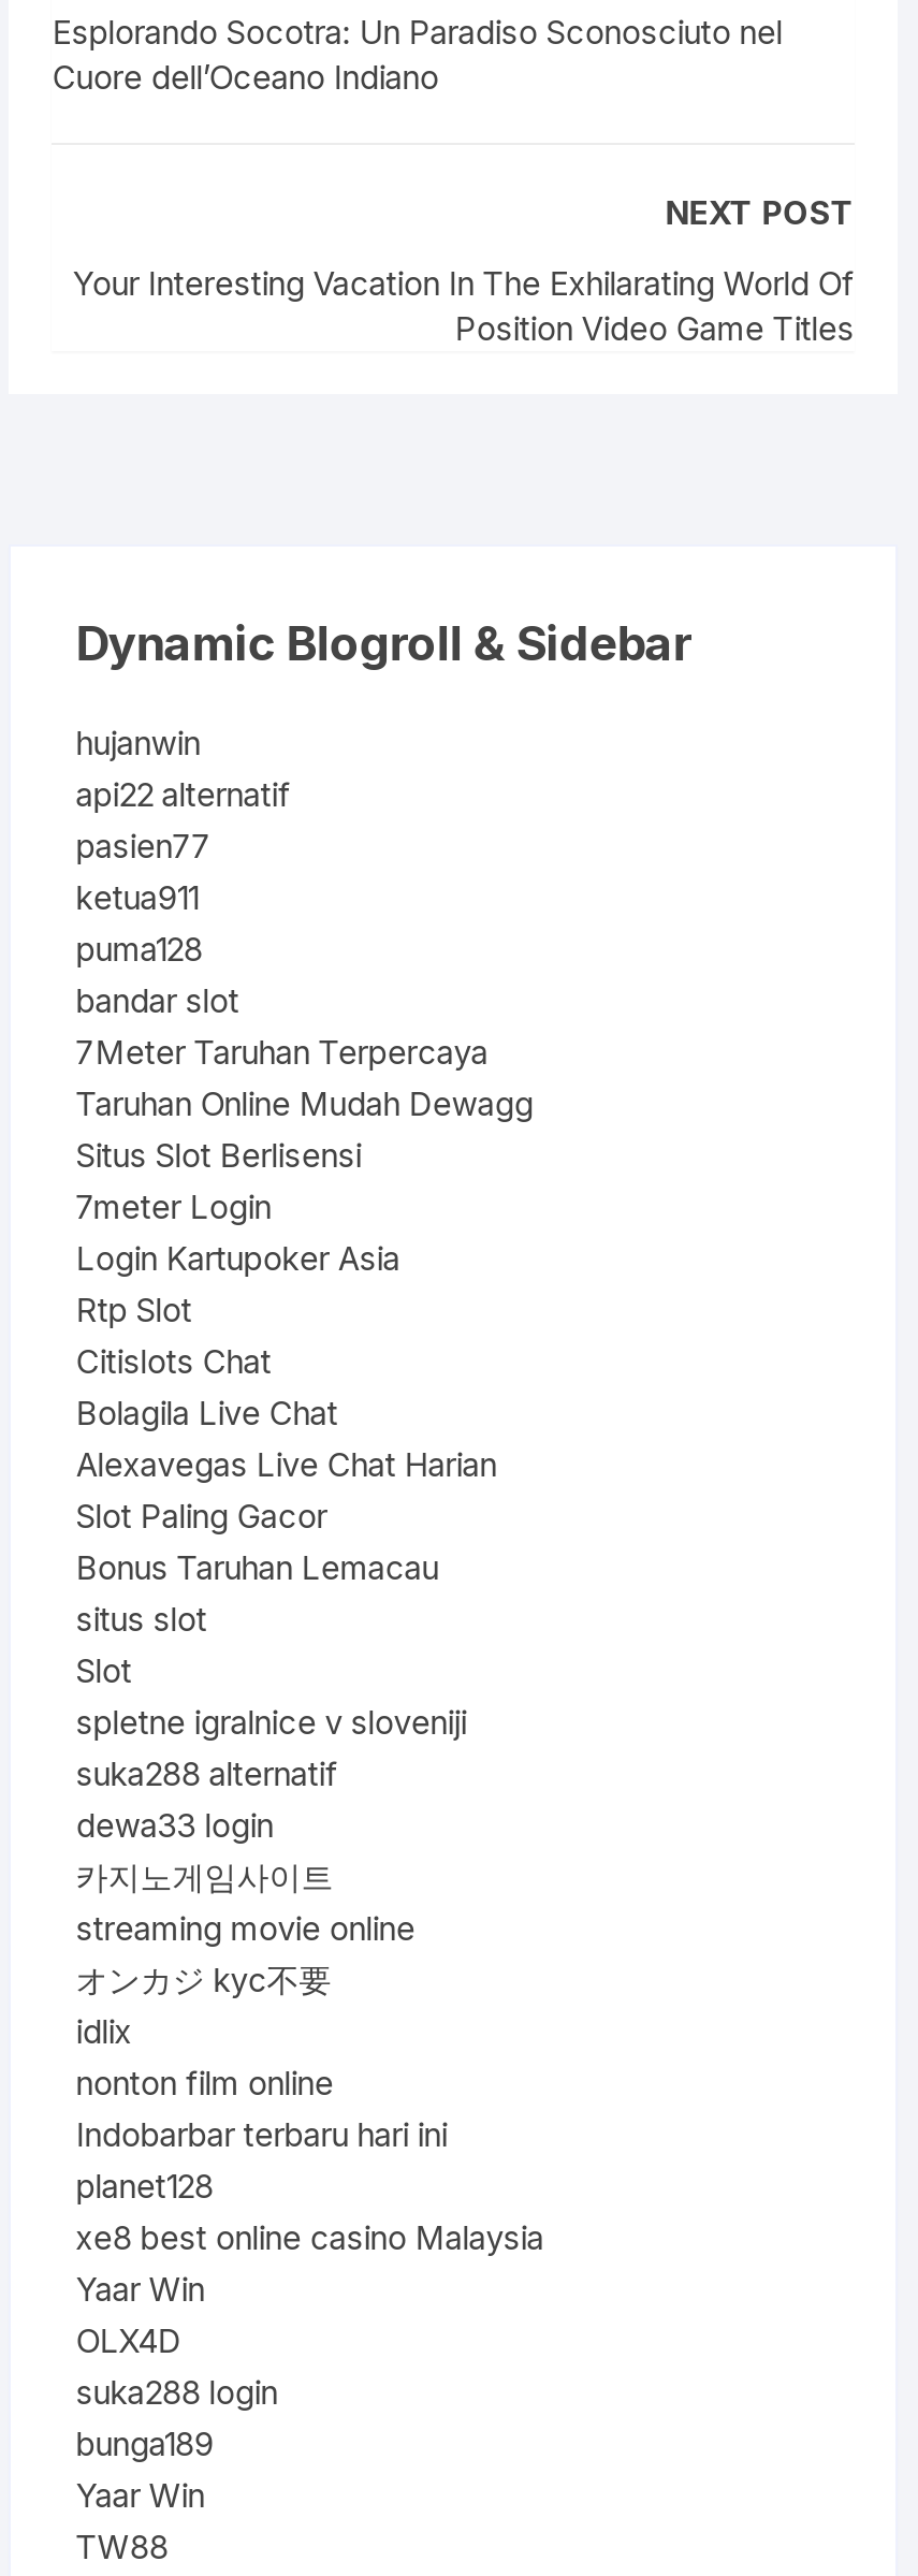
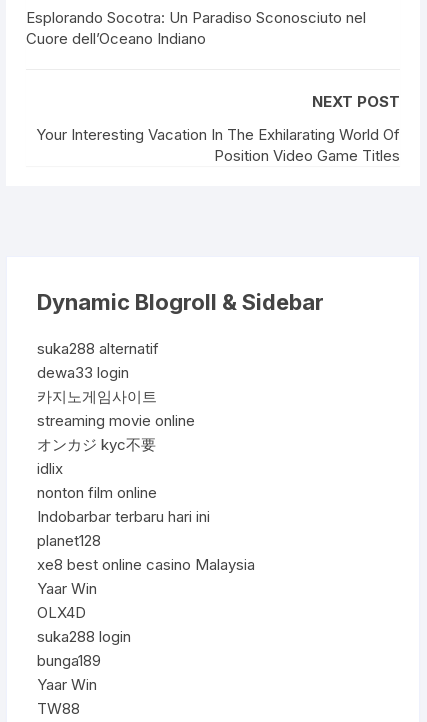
- hujanwin
- api22 alternatif
- pasien77
- ketua911
- puma128
- bandar slot
- 7Meter Taruhan Terpercaya
- Taruhan Online Mudah Dewagg
- Situs Slot Berlisensi
- 7meter Login
- Login Kartupoker Asia
- Rtp Slot
- Citislots Chat
- Bolagila Live Chat
- Alexavegas Live Chat Harian
- Slot Paling Gacor
- Bonus Taruhan Lemacau
- situs slot
- Slot
- spletne igralnice v sloveniji
